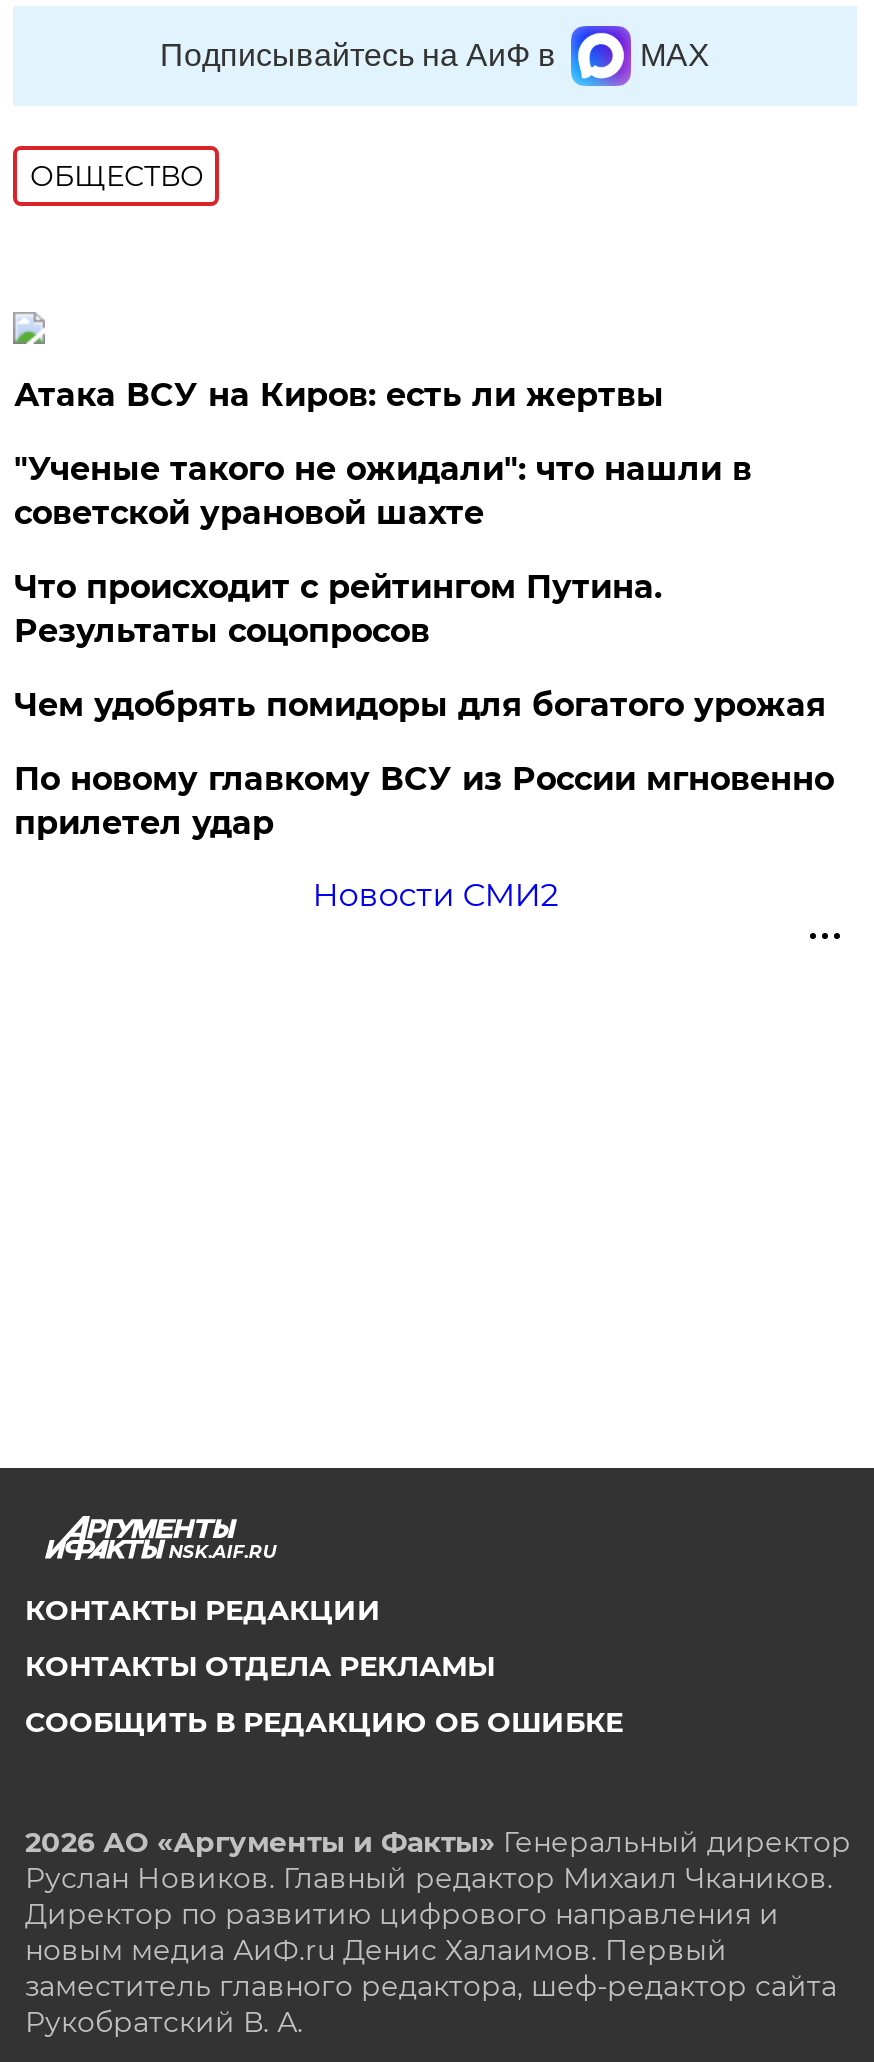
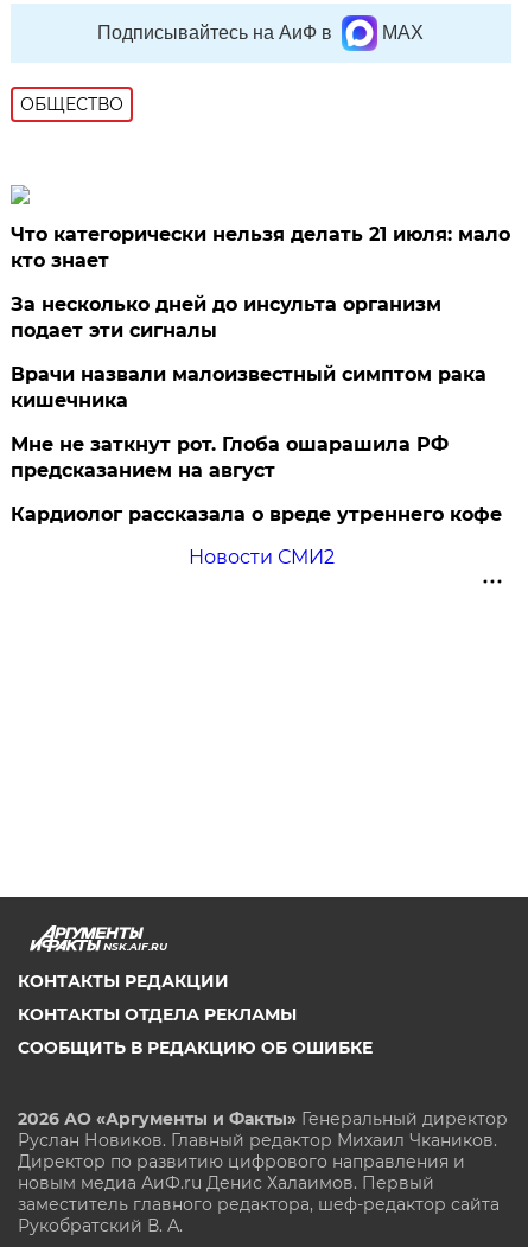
- Атака ВСУ на Киров: есть ли жертвы
+ Что категорически нельзя делать 21 июля: мало
+ кто знает

- "Ученые такого не ожидали": что нашли в
- советской урановой шахте
+ За несколько дней до инсульта организм
+ подает эти сигналы

- Что происходит с рейтингом Путина.
- Результаты соцопросов
+ Врачи назвали малоизвестный симптом рака
+ кишечника

- Чем удобрять помидоры для богатого урожая
+ Мне не заткнут рот. Глоба ошарашила РФ
+ предсказанием на август

- По новому главкому ВСУ из России мгновенно
- прилетел удар
+ Кардиолог рассказала о вреде утреннего кофе
